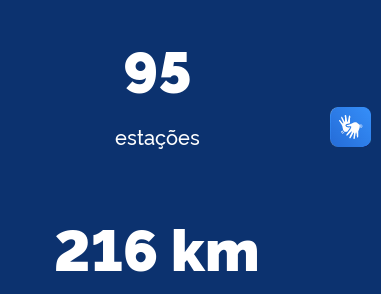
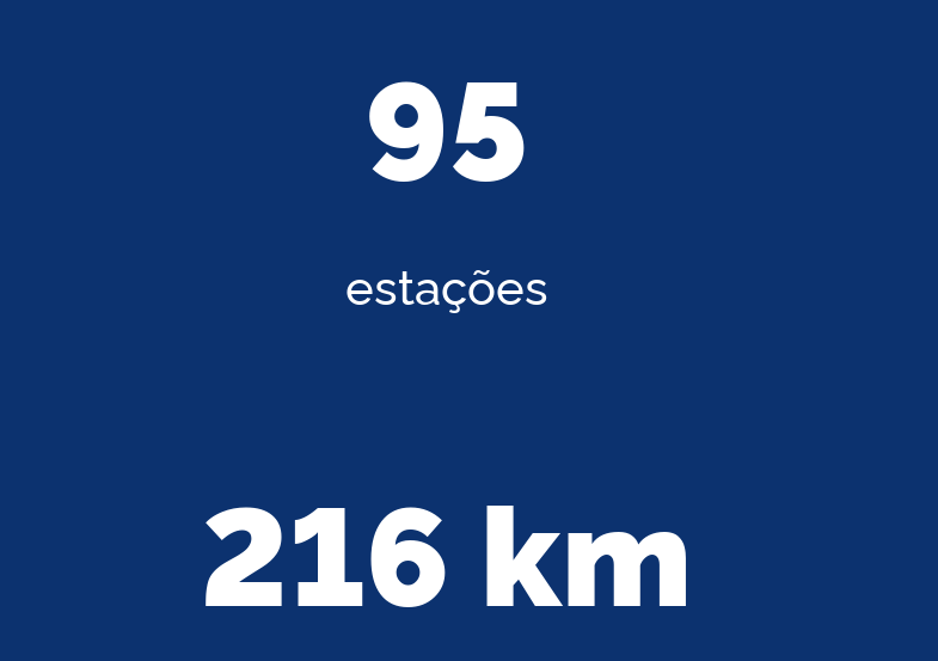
- [image]
